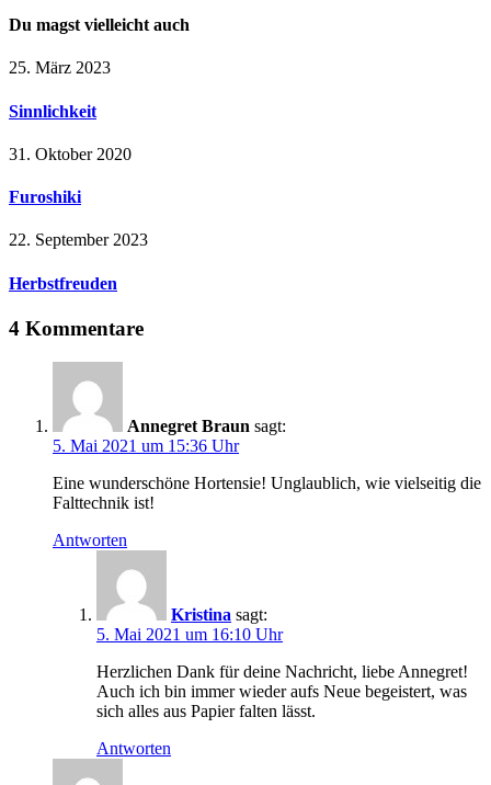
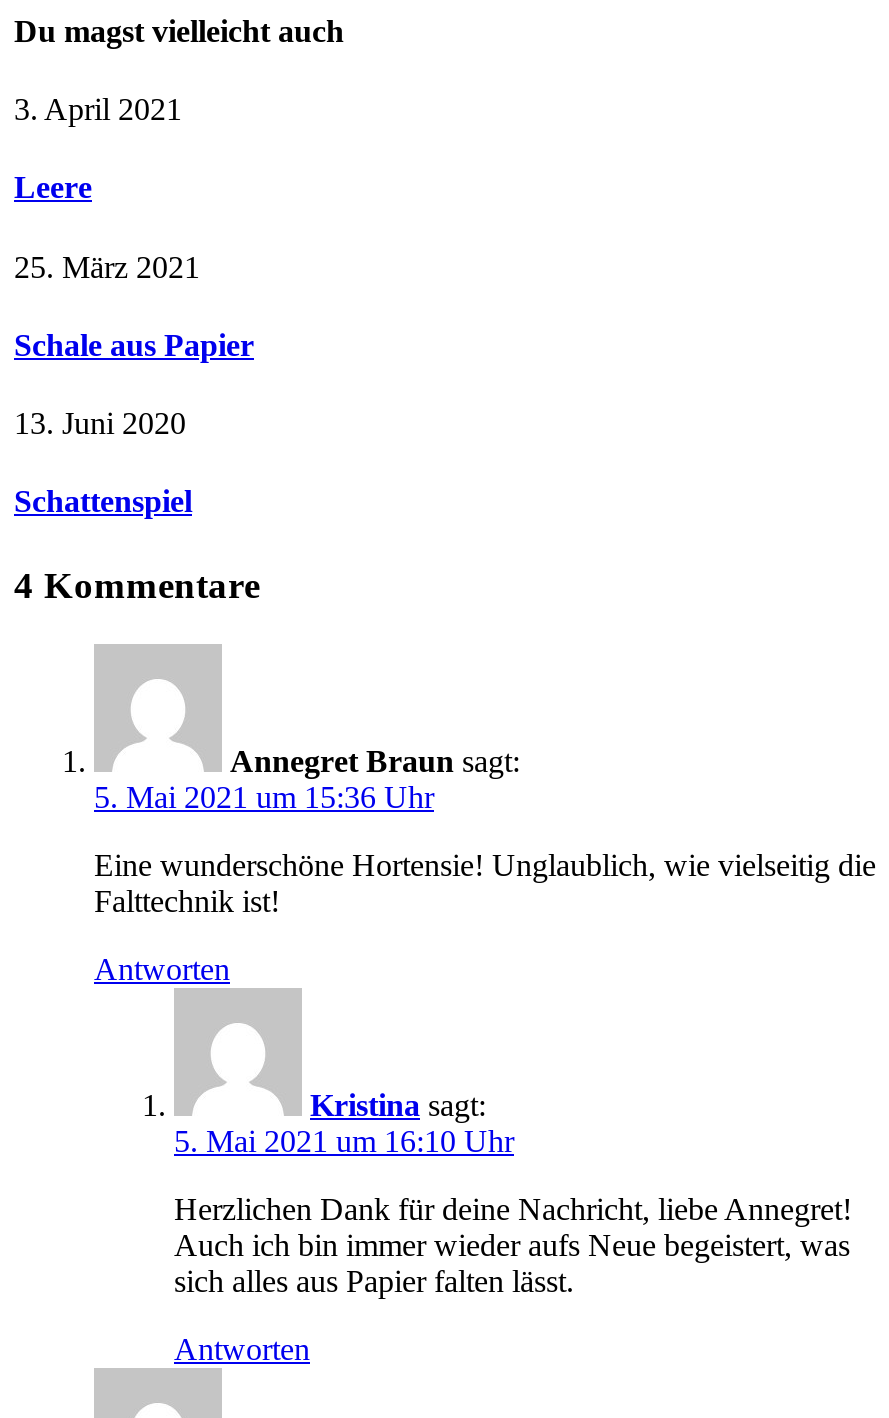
- 25. März 2023
+ 3. April 2021

- Sinnlichkeit
+ Leere

- 31. Oktober 2020
+ 25. März 2021

- Furoshiki
+ Schale aus Papier

- 22. September 2023
+ 13. Juni 2020

- Herbstfreuden
+ Schattenspiel
